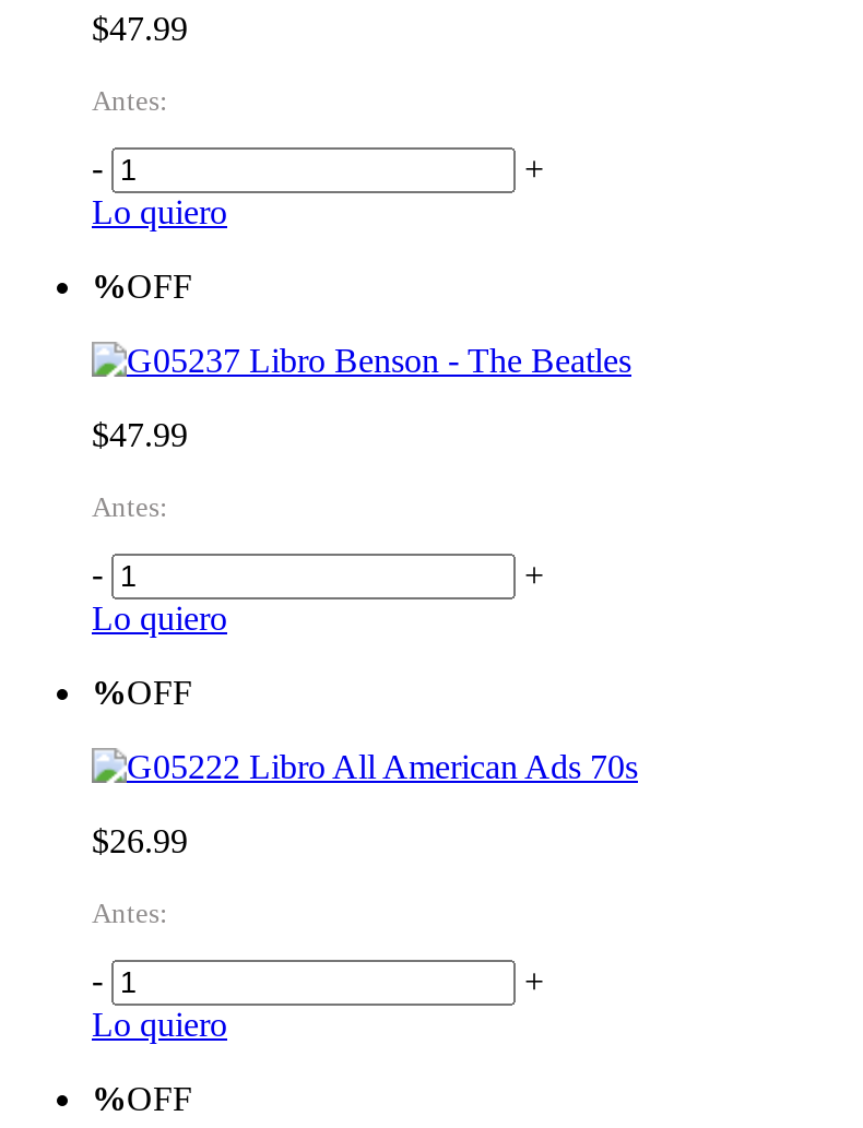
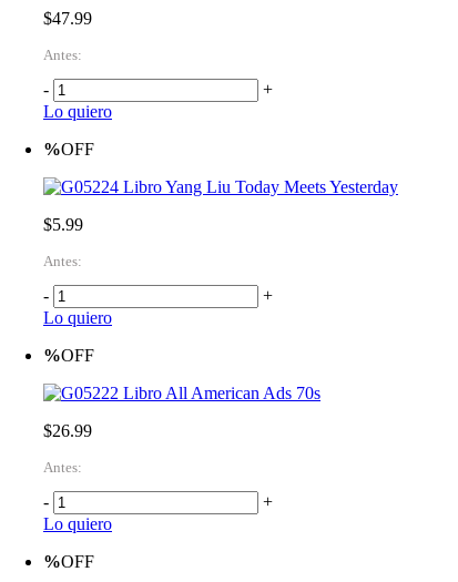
- Libro Benson - The Beatles
+ Libro Yang Liu Today Meets Yesterday

- $47.99
+ $5.99
